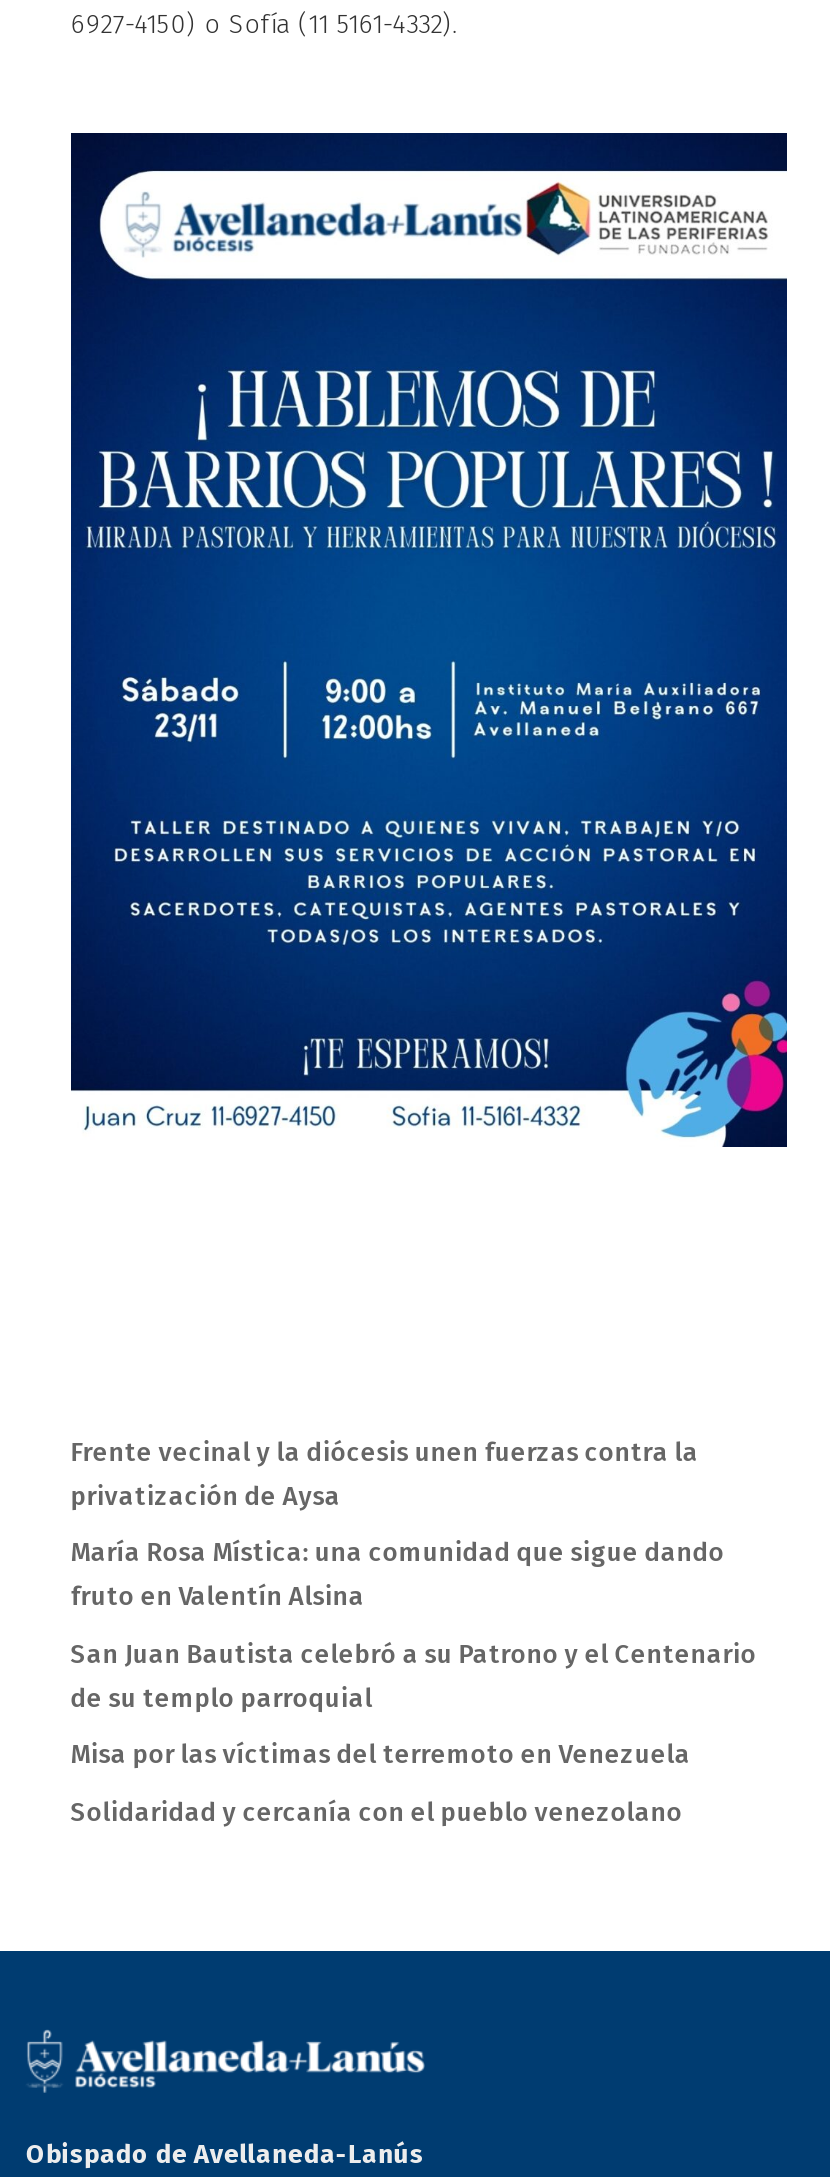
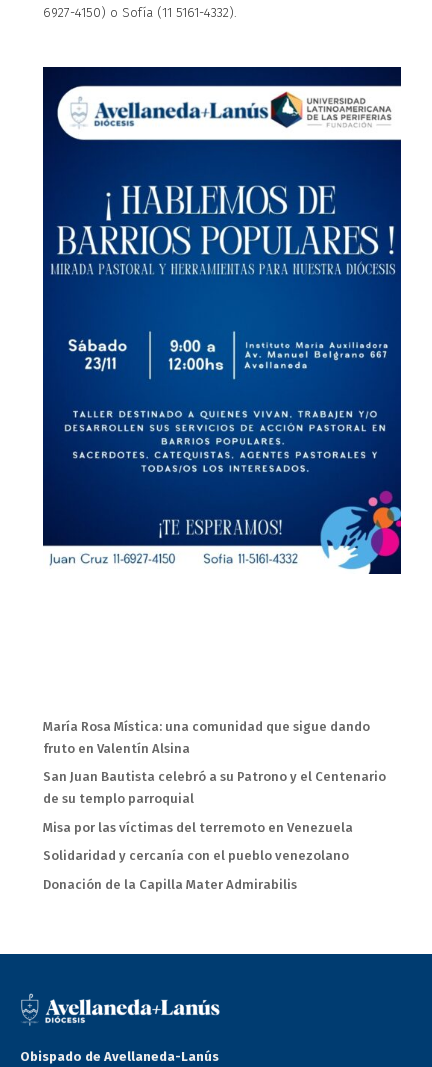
- Frente vecinal y la diócesis unen fuerzas contra la
- privatización de Aysa

moved up: María Rosa Mística: una comunidad que sigue dando | fruto en Valentín Alsina | San Juan Bautista celebró a su Patrono y el Centenario | de su templo parroquial | Misa por las víctimas del terremoto en Venezuela | Solidaridad y cercanía con el pueblo venezolano

+ Donación de la Capilla Mater Admirabilis
